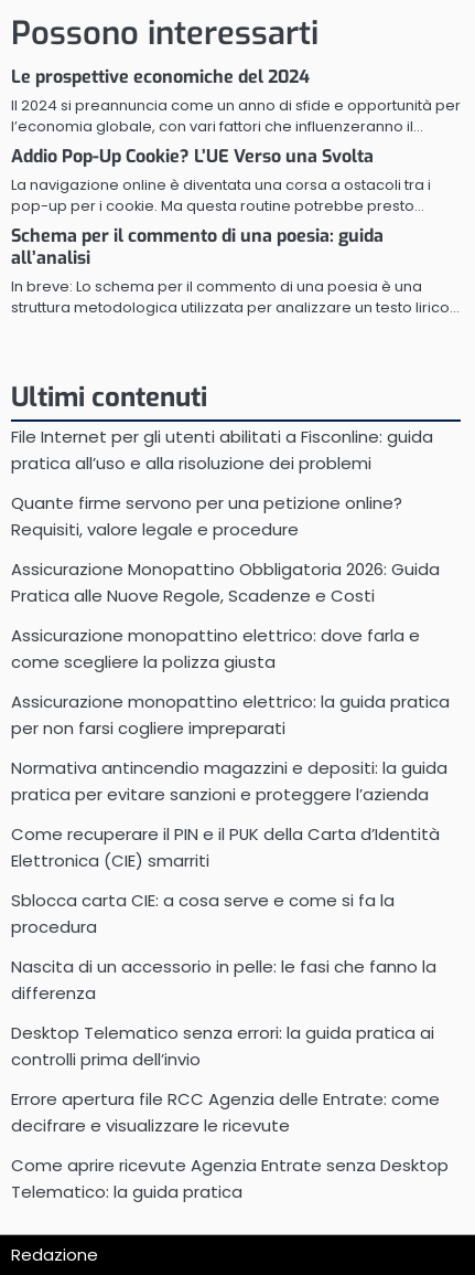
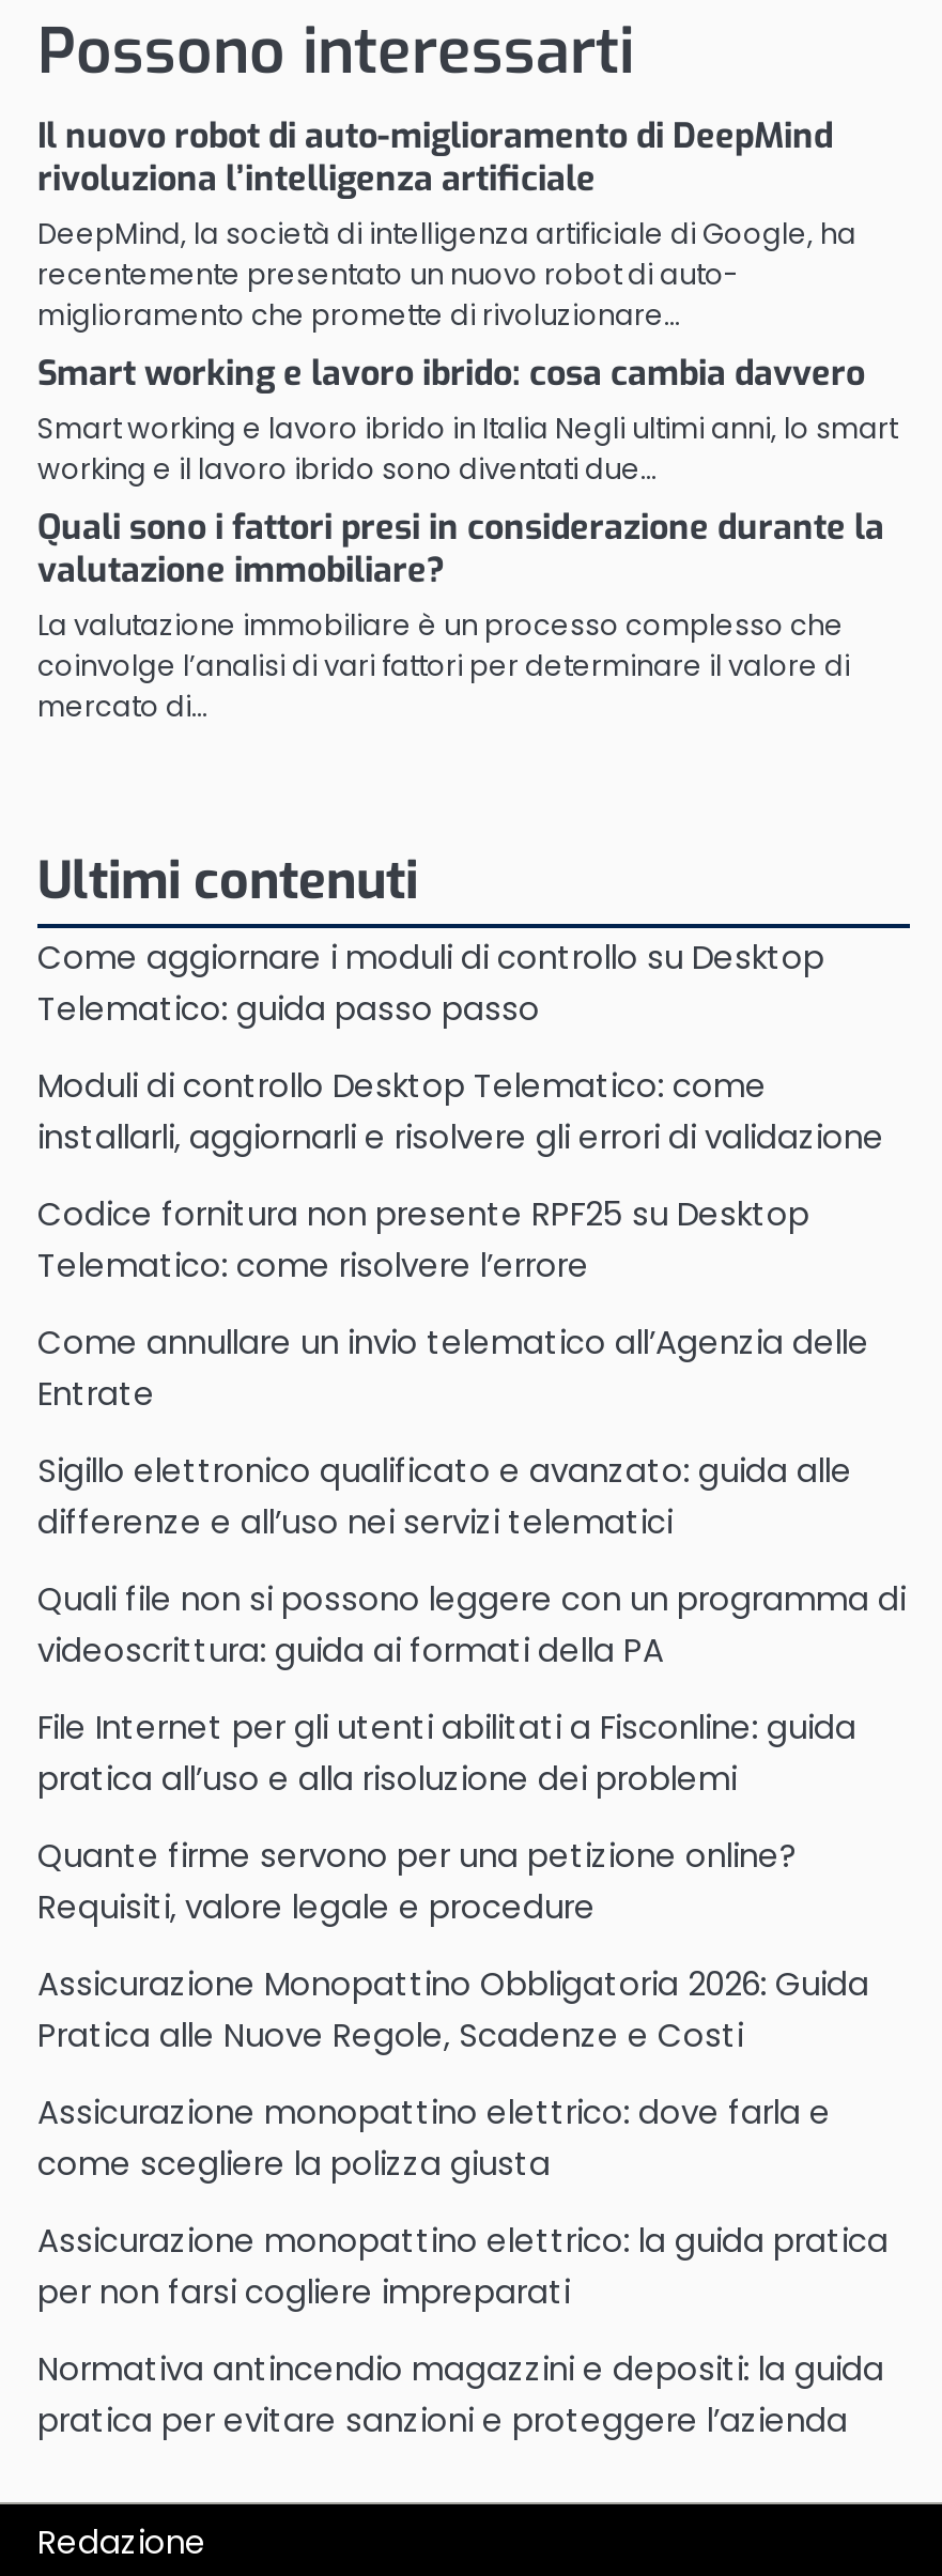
- Le prospettive economiche del 2024
- Il 2024 si preannuncia come un anno di sfide e opportunità per
- l’economia globale, con vari fattori che influenzeranno il…
- Addio Pop-Up Cookie? L’UE Verso una Svolta
- La navigazione online è diventata una corsa a ostacoli tra i
- pop-up per i cookie. Ma questa routine potrebbe presto…
- Schema per il commento di una poesia: guida
- all’analisi
- In breve: Lo schema per il commento di una poesia è una
- struttura metodologica utilizzata per analizzare un testo lirico…
+ Il nuovo robot di auto-miglioramento di DeepMind
+ rivoluziona l’intelligenza artificiale
+ DeepMind, la società di intelligenza artificiale di Google, ha
+ recentemente presentato un nuovo robot di auto-
+ miglioramento che promette di rivoluzionare…
+ Smart working e lavoro ibrido: cosa cambia davvero
+ Smart working e lavoro ibrido in Italia Negli ultimi anni, lo smart
+ working e il lavoro ibrido sono diventati due…
+ Quali sono i fattori presi in considerazione durante la
+ valutazione immobiliare?
+ La valutazione immobiliare è un processo complesso che
+ coinvolge l’analisi di vari fattori per determinare il valore di
+ mercato di…

+ Come aggiornare i moduli di controllo su Desktop
+ Telematico: guida passo passo
+ Moduli di controllo Desktop Telematico: come
+ installarli, aggiornarli e risolvere gli errori di validazione
+ Codice fornitura non presente RPF25 su Desktop
+ Telematico: come risolvere l’errore
+ Come annullare un invio telematico all’Agenzia delle
+ Entrate
+ Sigillo elettronico qualificato e avanzato: guida alle
+ differenze e all’uso nei servizi telematici
+ Quali file non si possono leggere con un programma di
+ videoscrittura: guida ai formati della PA

moved down: File Internet per gli utenti abilitati a Fisconline: guida | pratica all’uso e alla risoluzione dei problemi | Quante firme servono per una petizione online? | ... | Normativa antincendio magazzini e depositi: la guida | pratica per evitare sanzioni e proteggere l’azienda

- Come recuperare il PIN e il PUK della Carta d’Identità
- Elettronica (CIE) smarriti
- Sblocca carta CIE: a cosa serve e come si fa la
- procedura
- Nascita di un accessorio in pelle: le fasi che fanno la
- differenza
- Desktop Telematico senza errori: la guida pratica ai
- controlli prima dell’invio
- Errore apertura file RCC Agenzia delle Entrate: come
- decifrare e visualizzare le ricevute
- Come aprire ricevute Agenzia Entrate senza Desktop
- Telematico: la guida pratica
